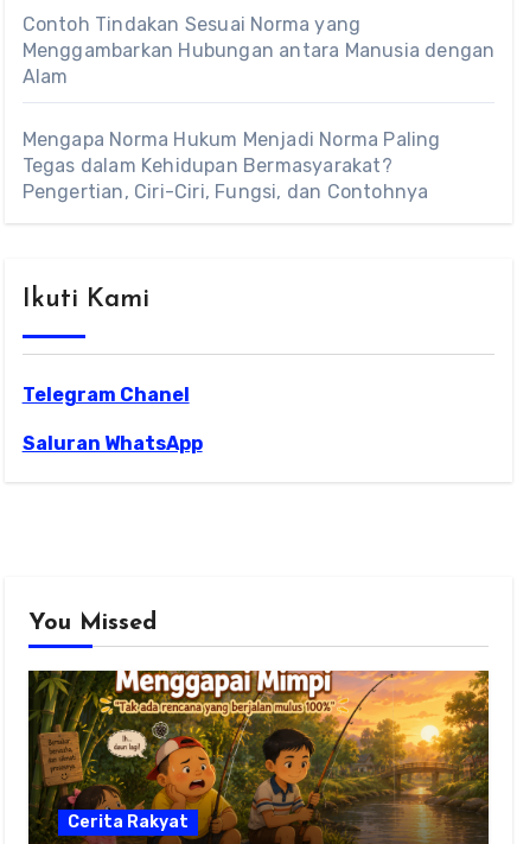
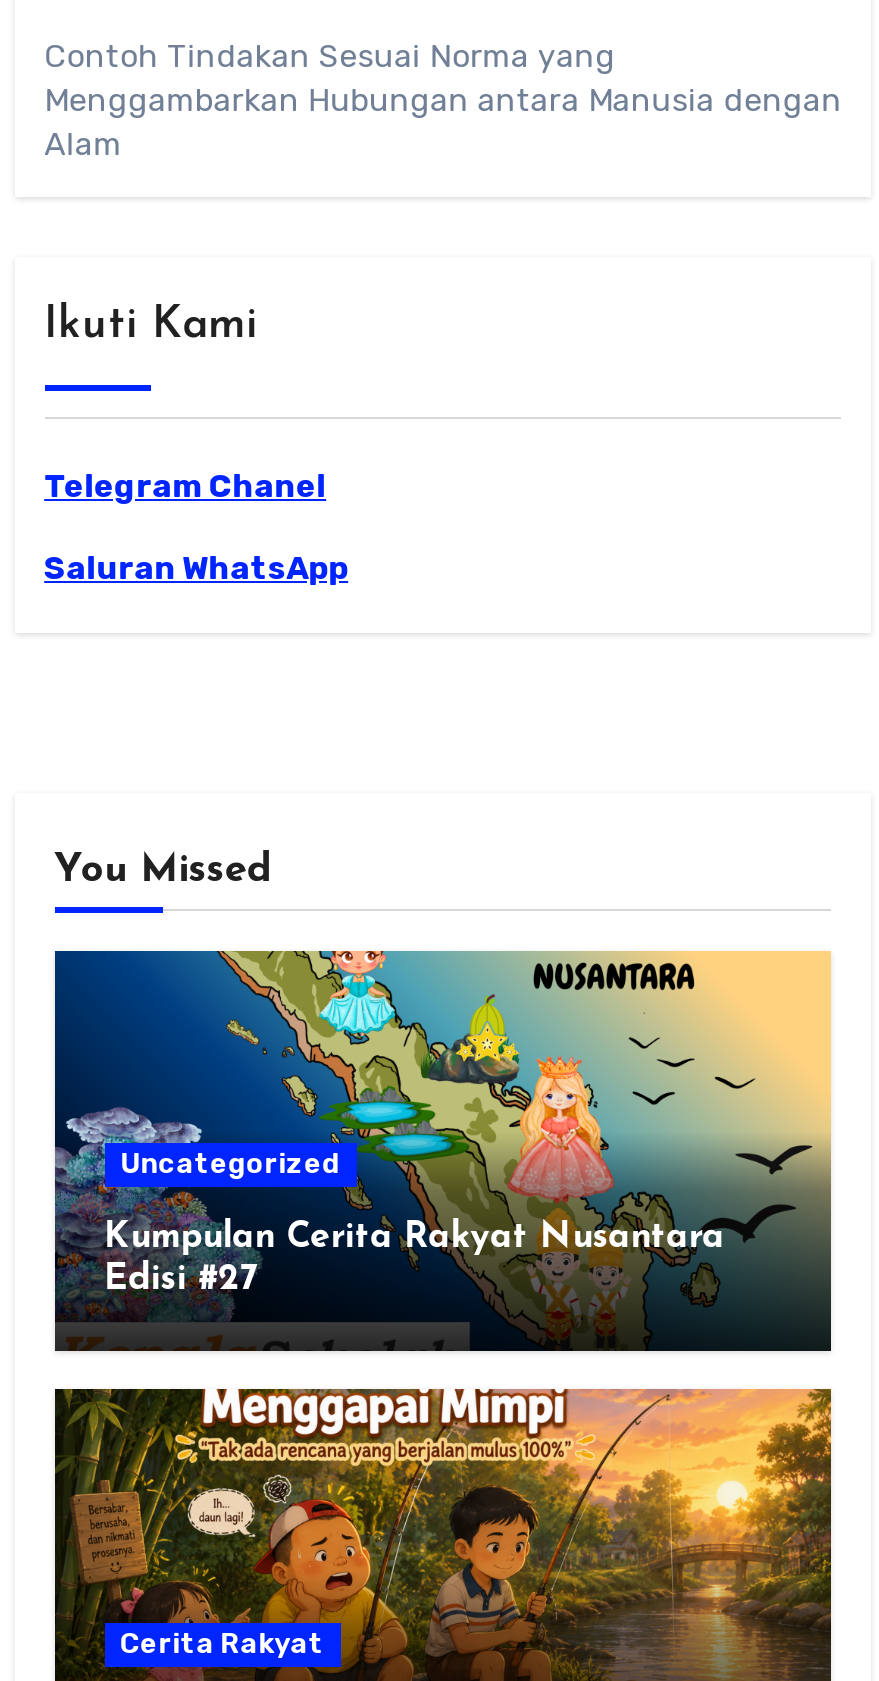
- Mengapa Norma Hukum Menjadi Norma Paling
- Tegas dalam Kehidupan Bermasyarakat?
- Pengertian, Ciri-Ciri, Fungsi, dan Contohnya

moved up: Ikuti Kami | Telegram Chanel | Saluran WhatsApp | You Missed

+ [image]
+ Uncategorized
+ Kumpulan Cerita Rakyat Nusantara
+ Edisi #27
